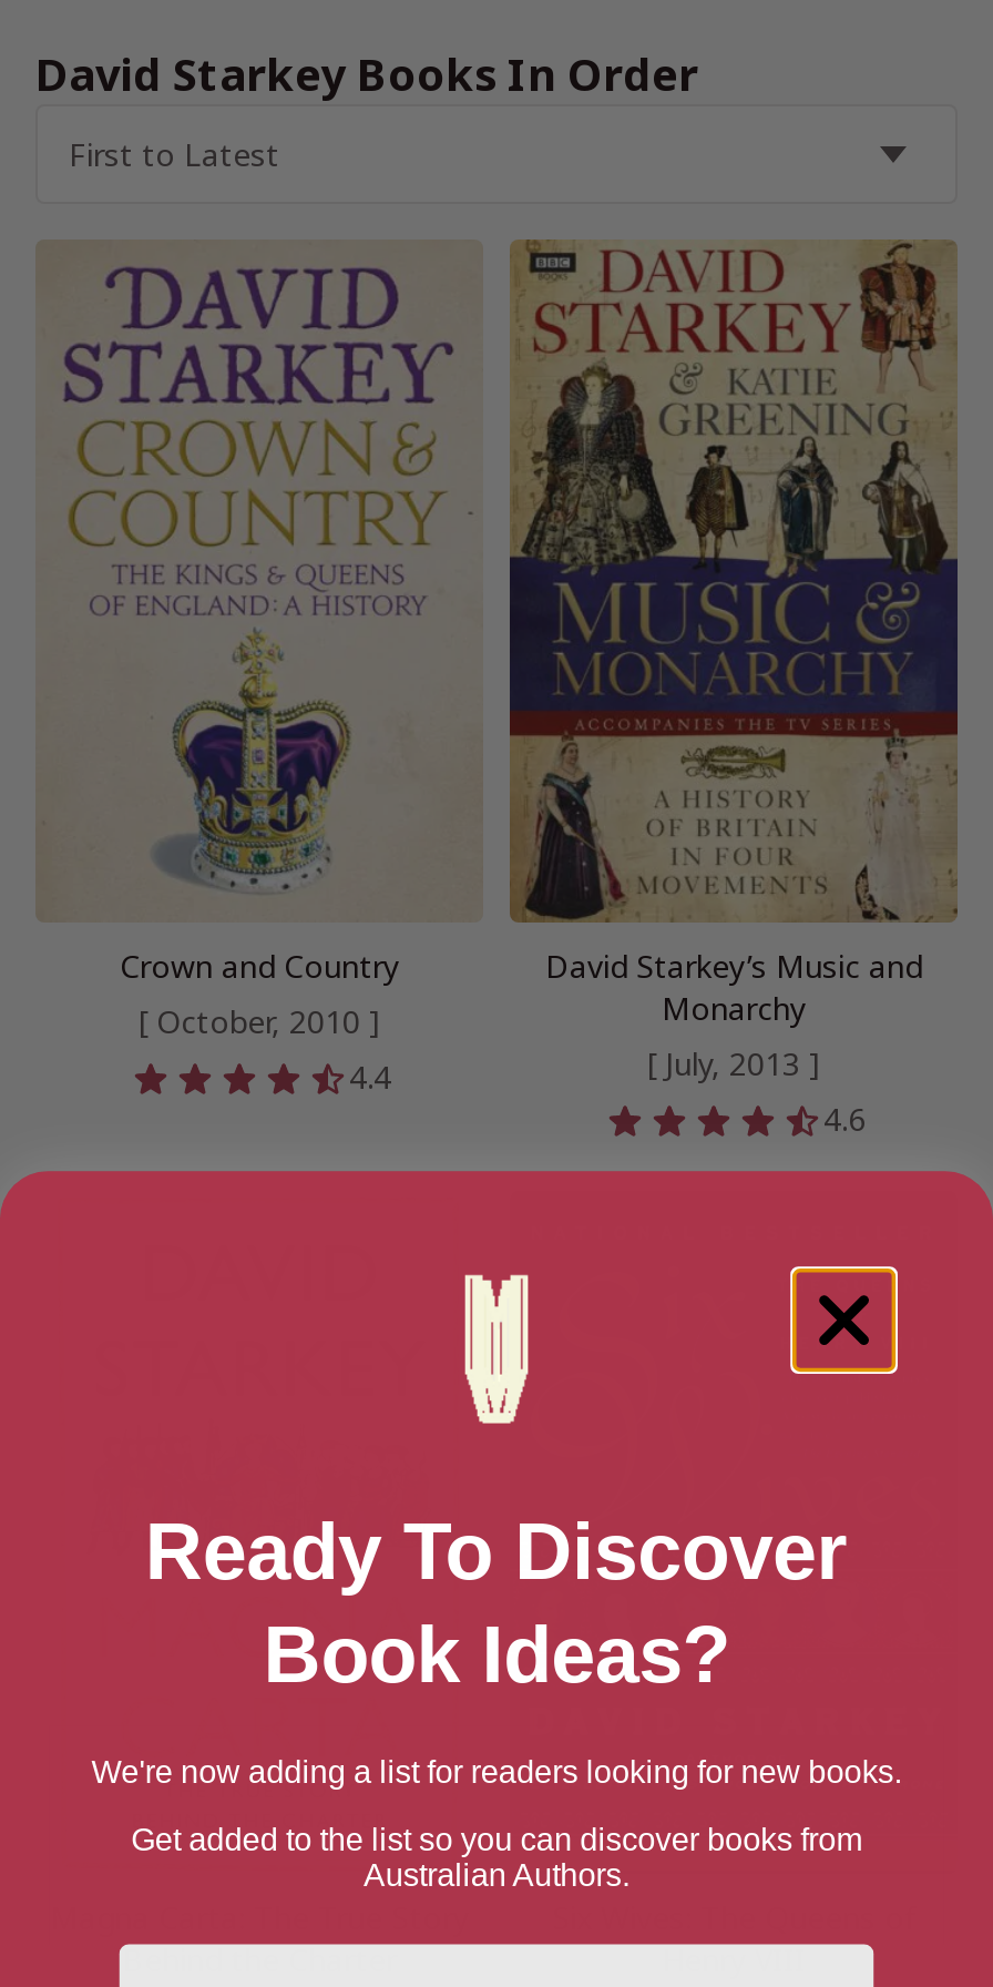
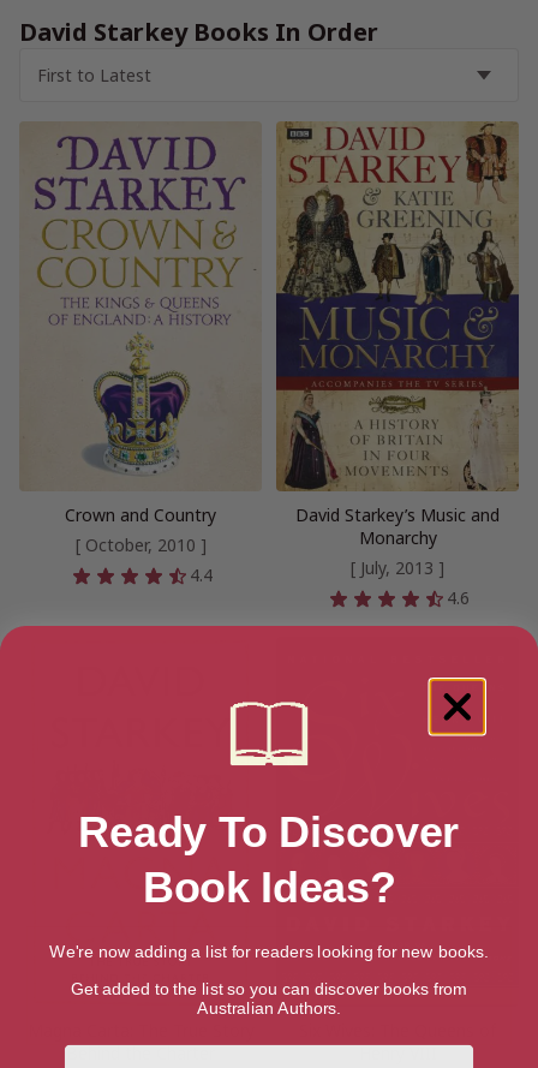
- [image]
+ [image]
